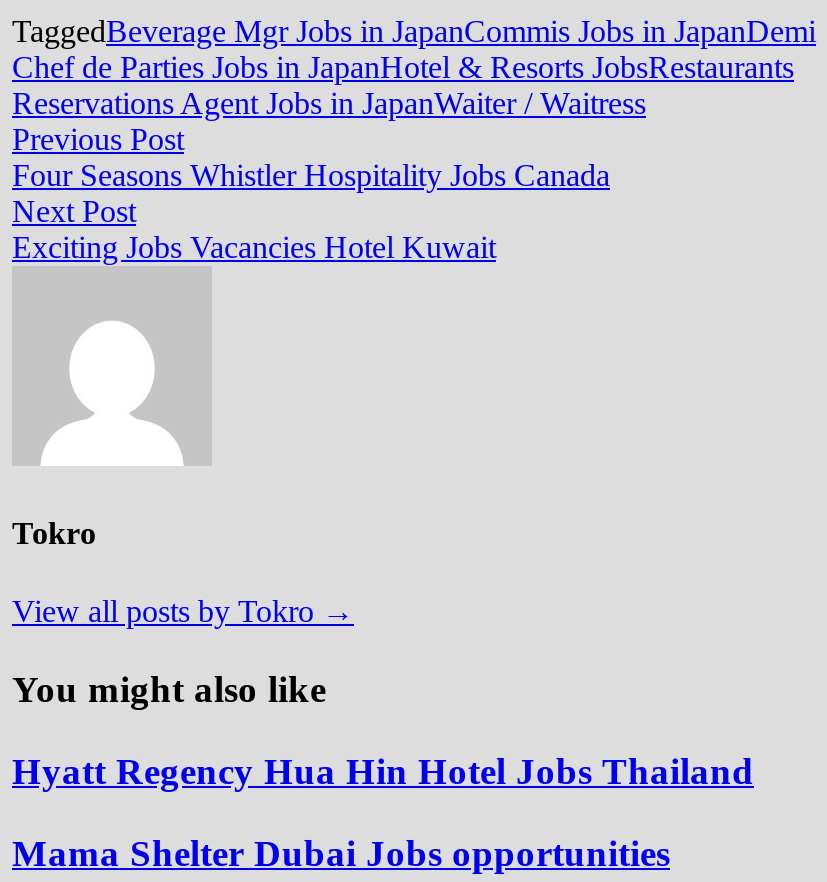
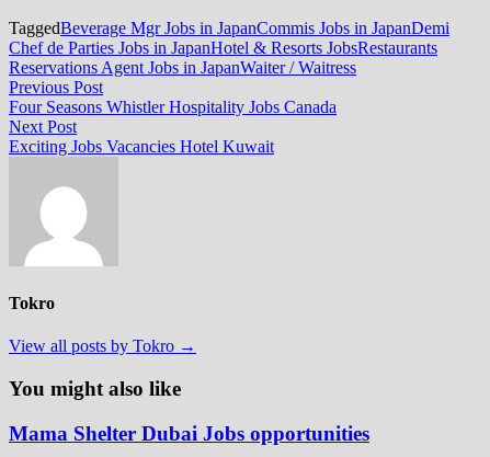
- Hyatt Regency Hua Hin Hotel Jobs Thailand
